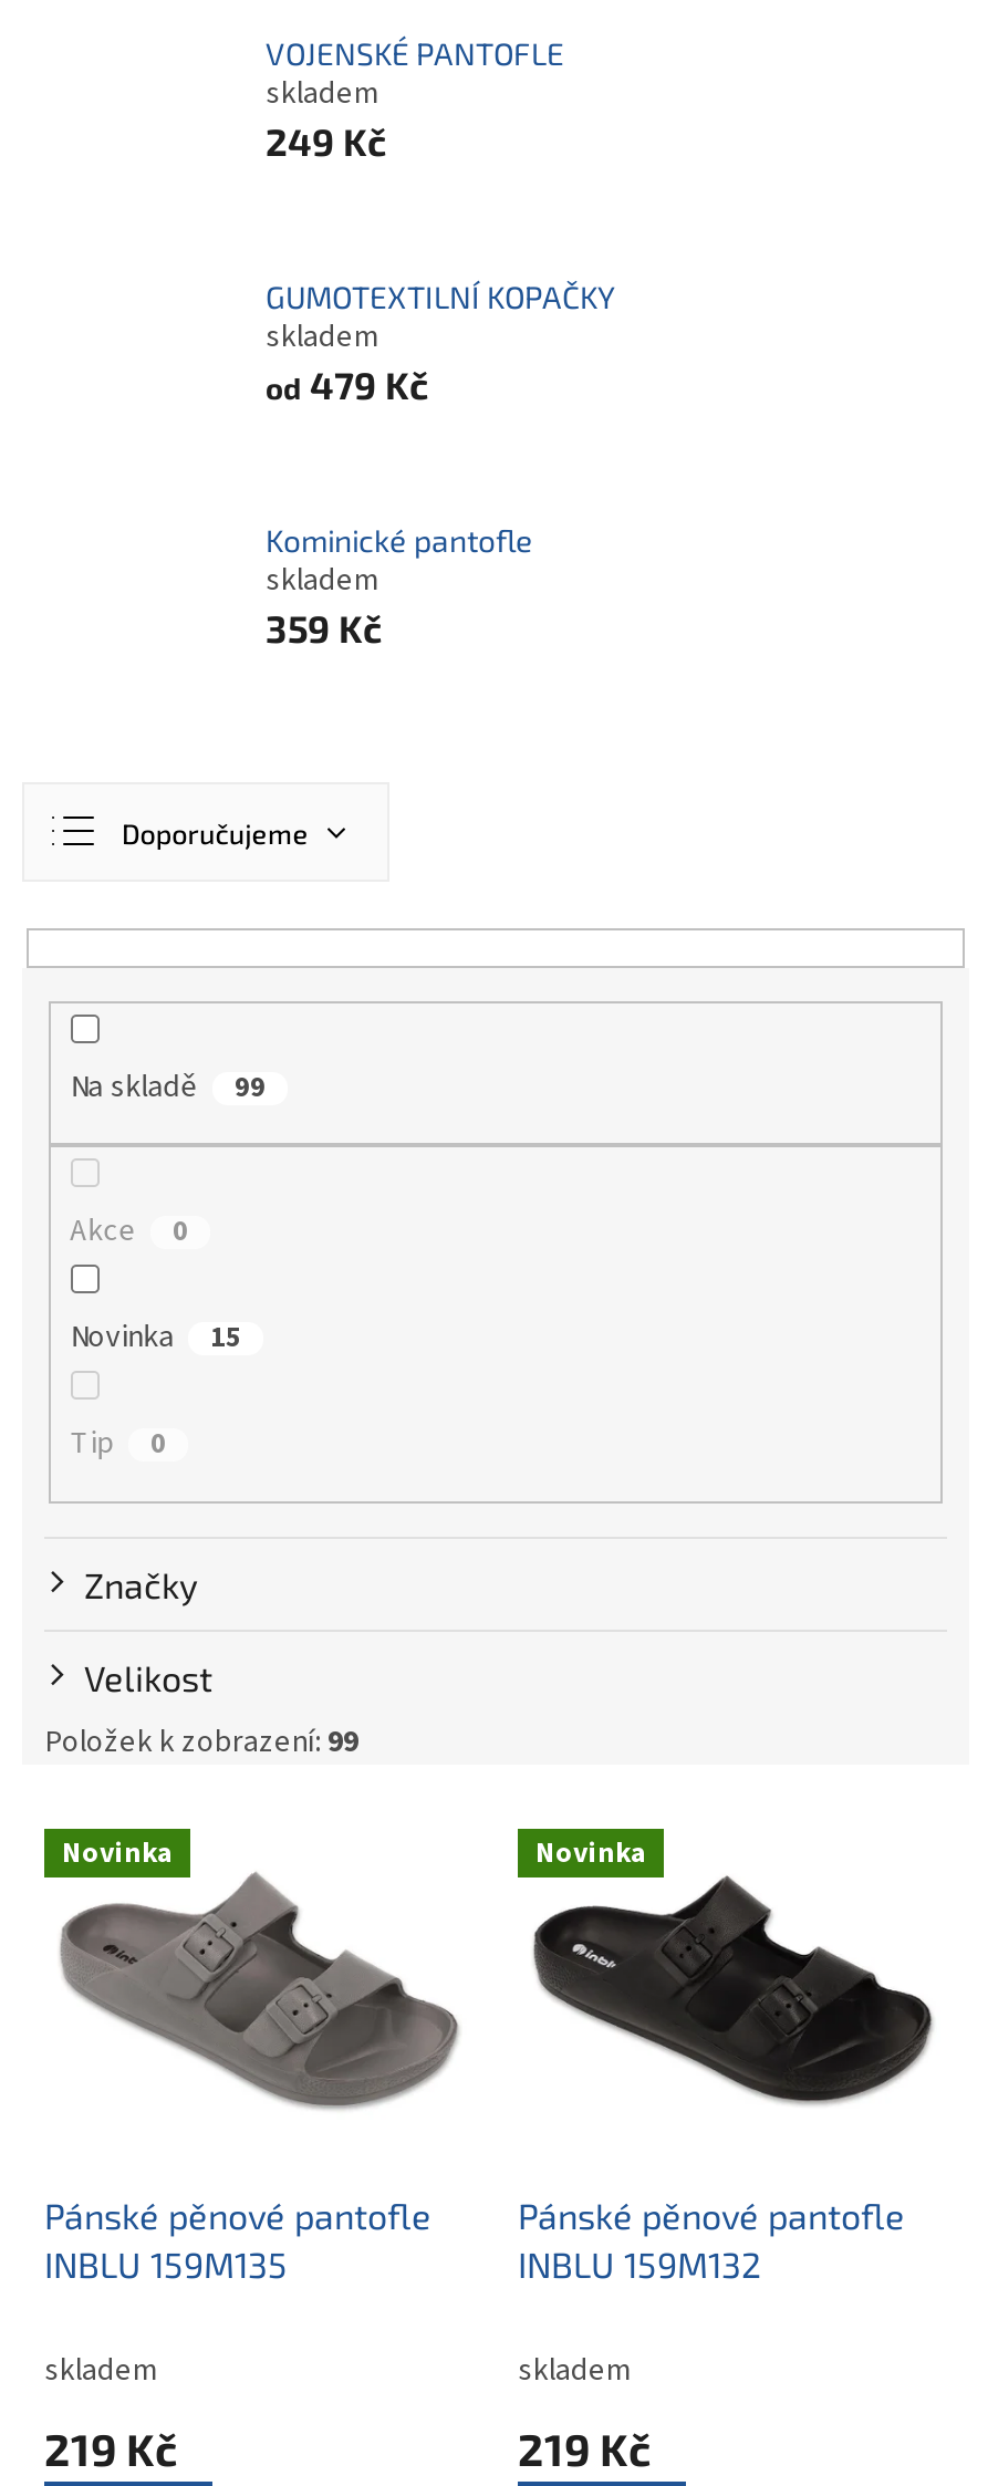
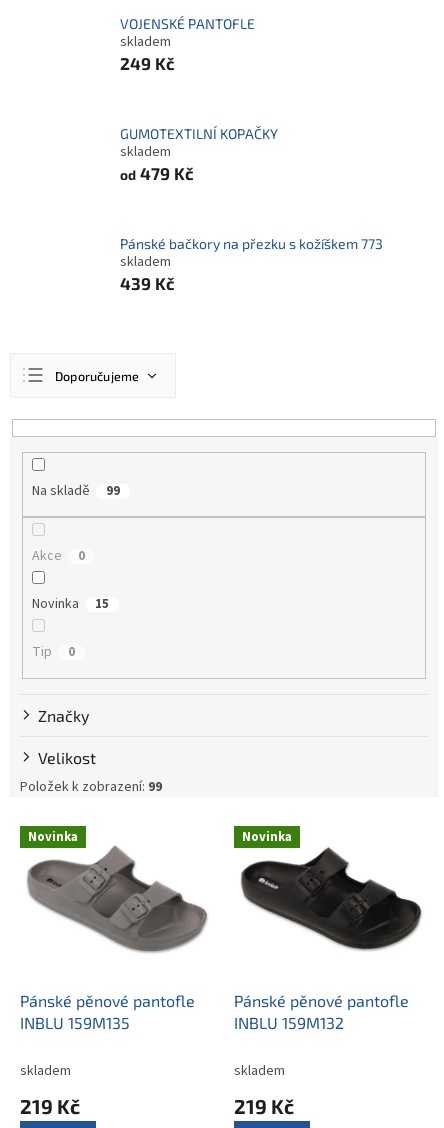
- Kominické pantofle
+ Pánské bačkory na přezku s kožíškem 773

- 359 Kč
+ 439 Kč
